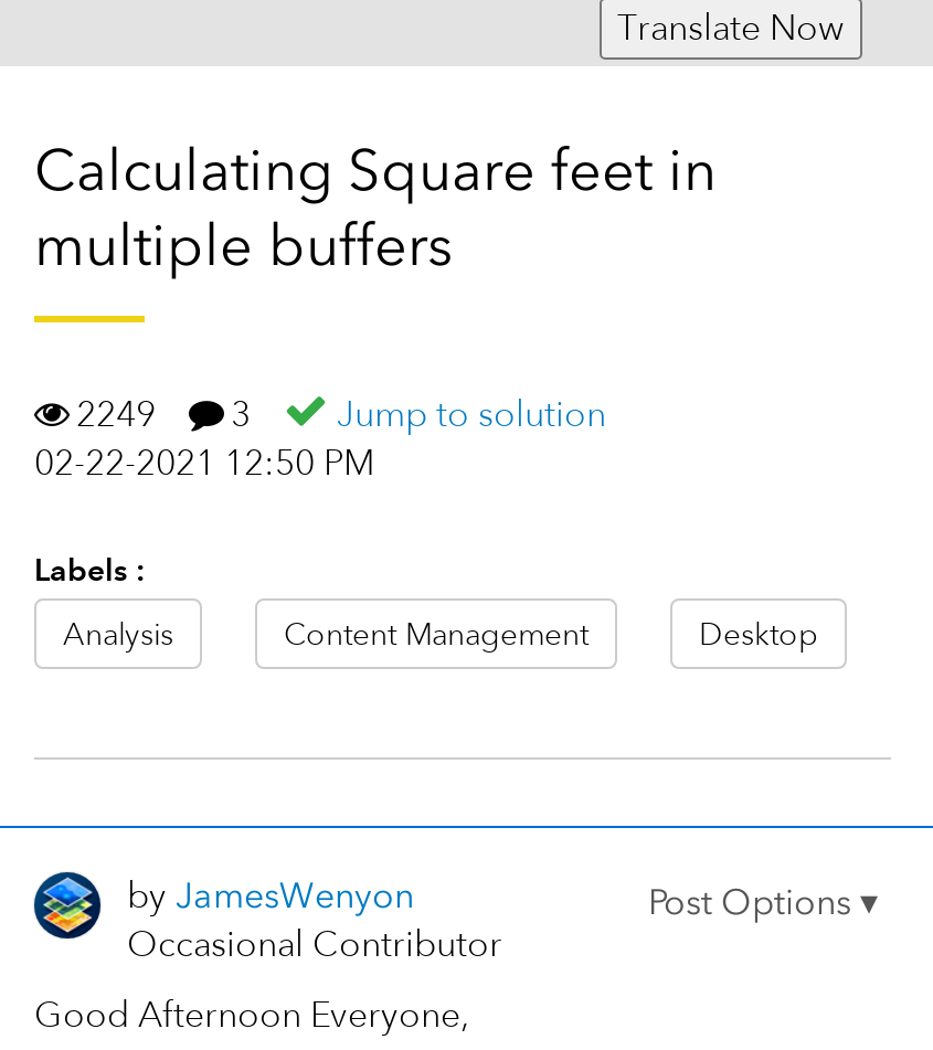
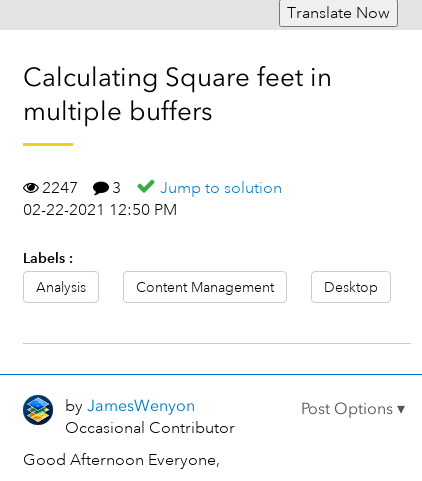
- 2249 3 Jump to solution
+ 2247 3 Jump to solution
